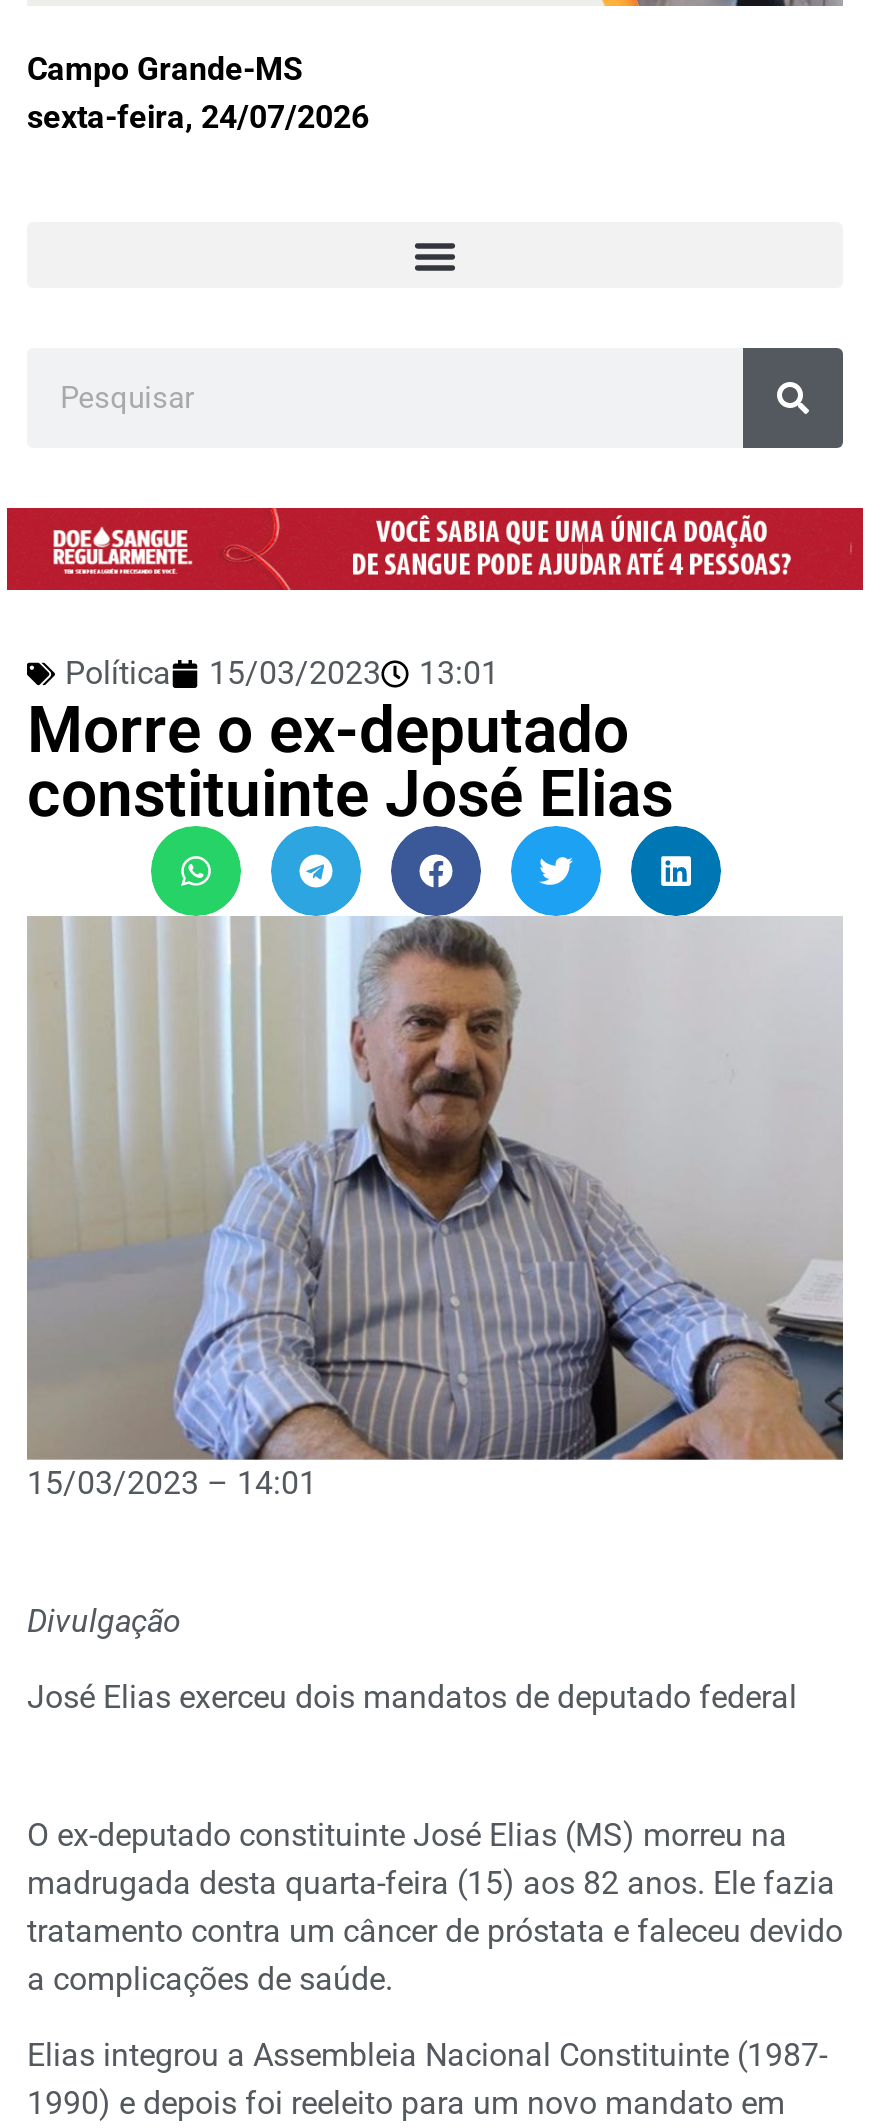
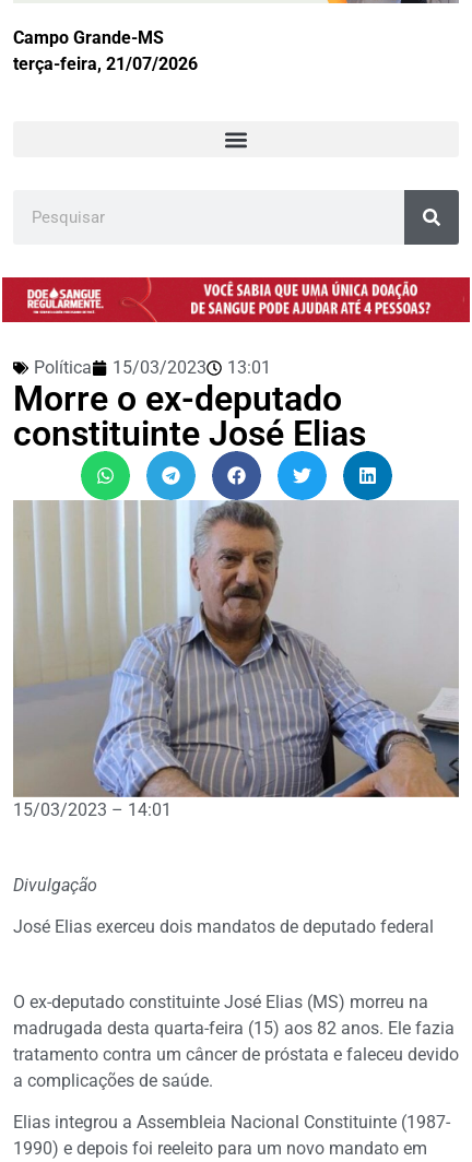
- sexta-feira, 24/07/2026
+ terça-feira, 21/07/2026
